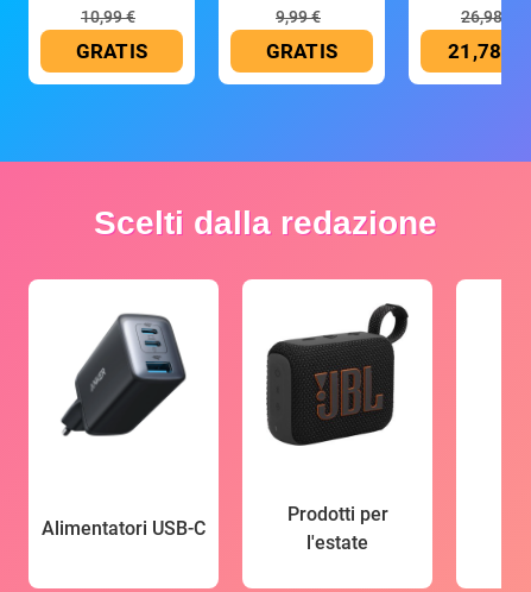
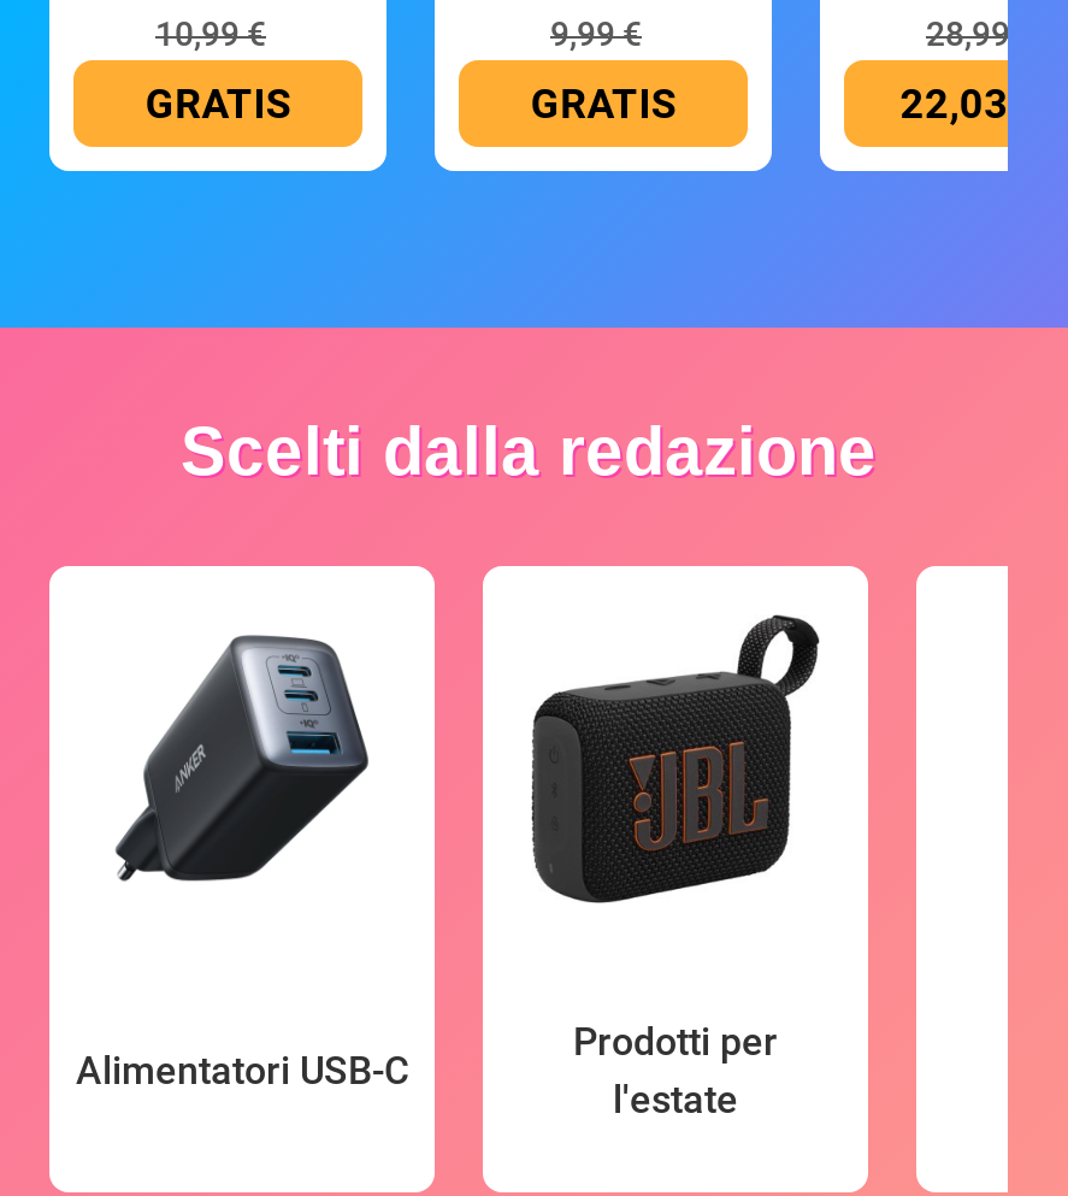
- 26,98 €
+ 28,99 €

- 21,78 €
+ 22,03 €
